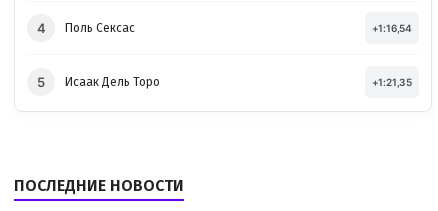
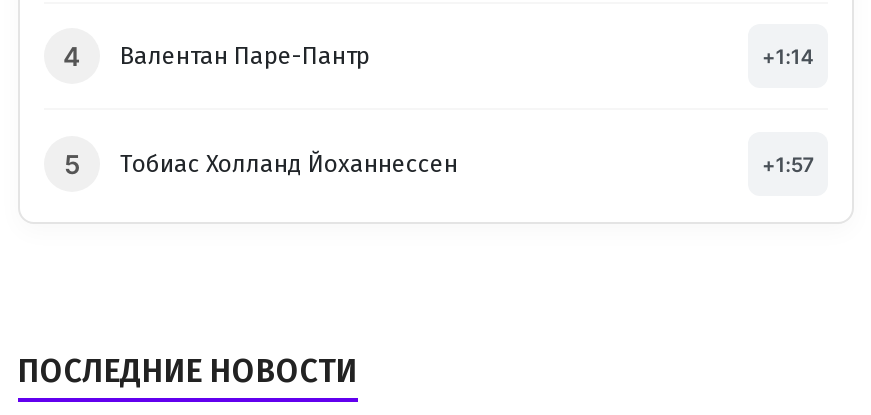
- Поль Сексас
- +1:16,54
+ Валентан Паре-Пантр
+ +1:14

- Исаак Дель Торо
- +1:21,35
+ Тобиас Холланд Йоханнессен
+ +1:57
